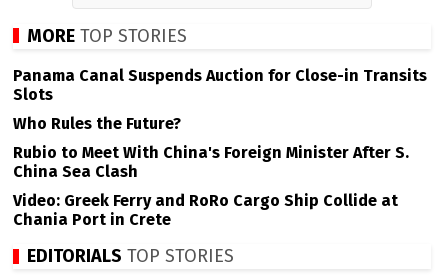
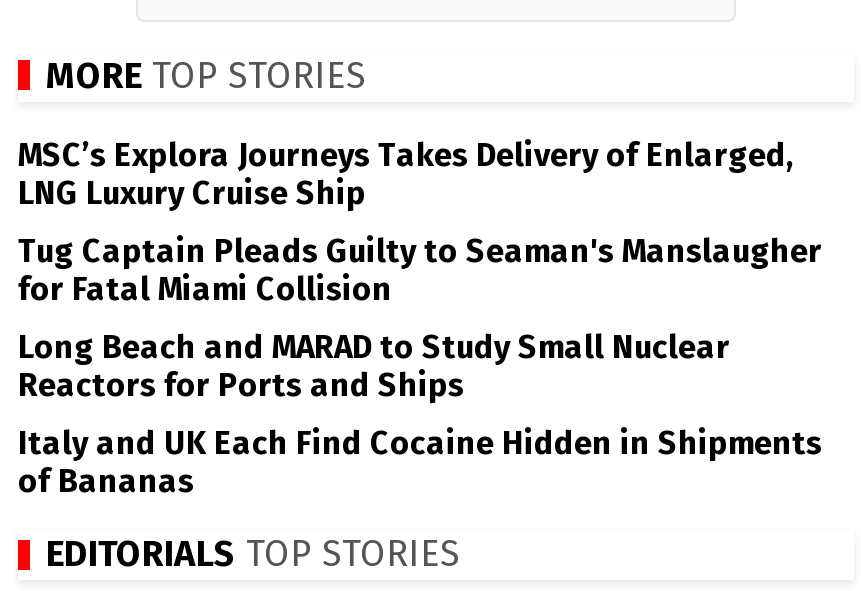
- Panama Canal Suspends Auction for Close-in Transits
- Slots
+ MSC’s Explora Journeys Takes Delivery of Enlarged,
+ LNG Luxury Cruise Ship

- Who Rules the Future?
+ Tug Captain Pleads Guilty to Seaman's Manslaugher
+ for Fatal Miami Collision

- Rubio to Meet With China's Foreign Minister After S.
- China Sea Clash
+ Long Beach and MARAD to Study Small Nuclear
+ Reactors for Ports and Ships

- Video: Greek Ferry and RoRo Cargo Ship Collide at
- Chania Port in Crete
+ Italy and UK Each Find Cocaine Hidden in Shipments
+ of Bananas
